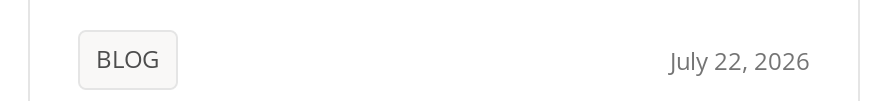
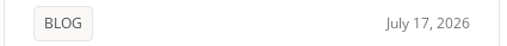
- July 22, 2026
+ July 17, 2026
